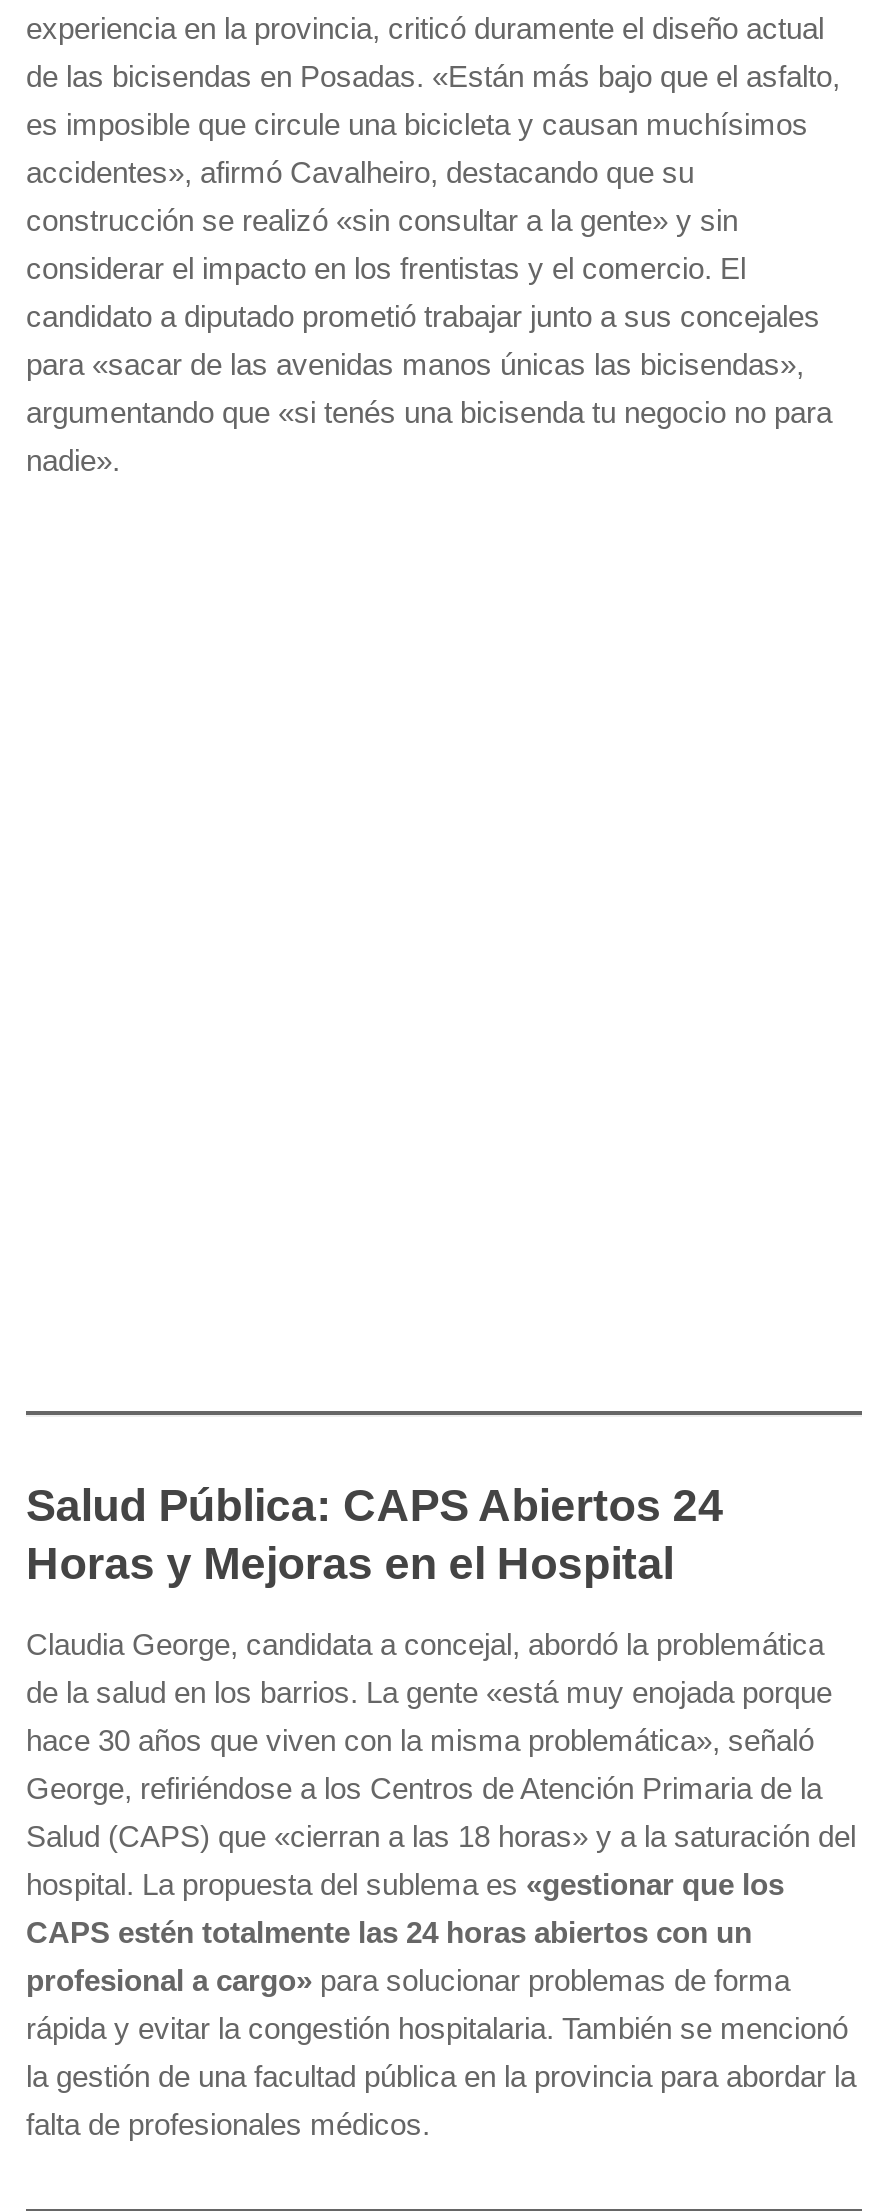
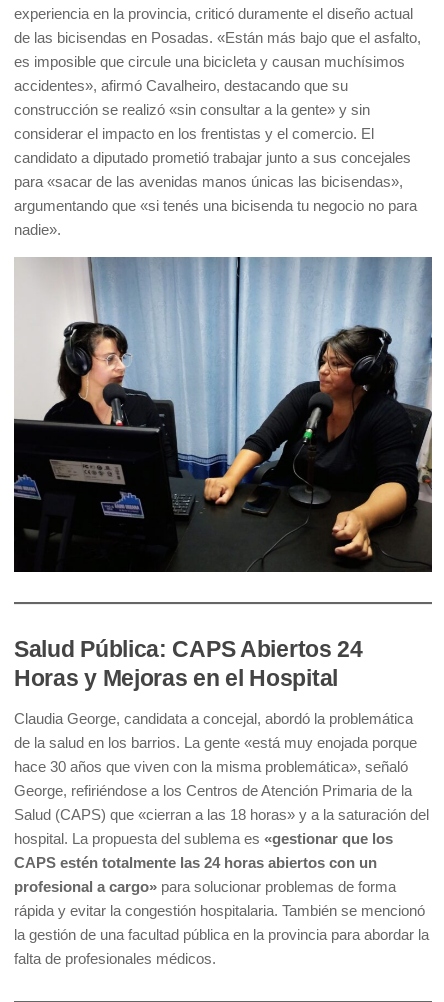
+ [image]
